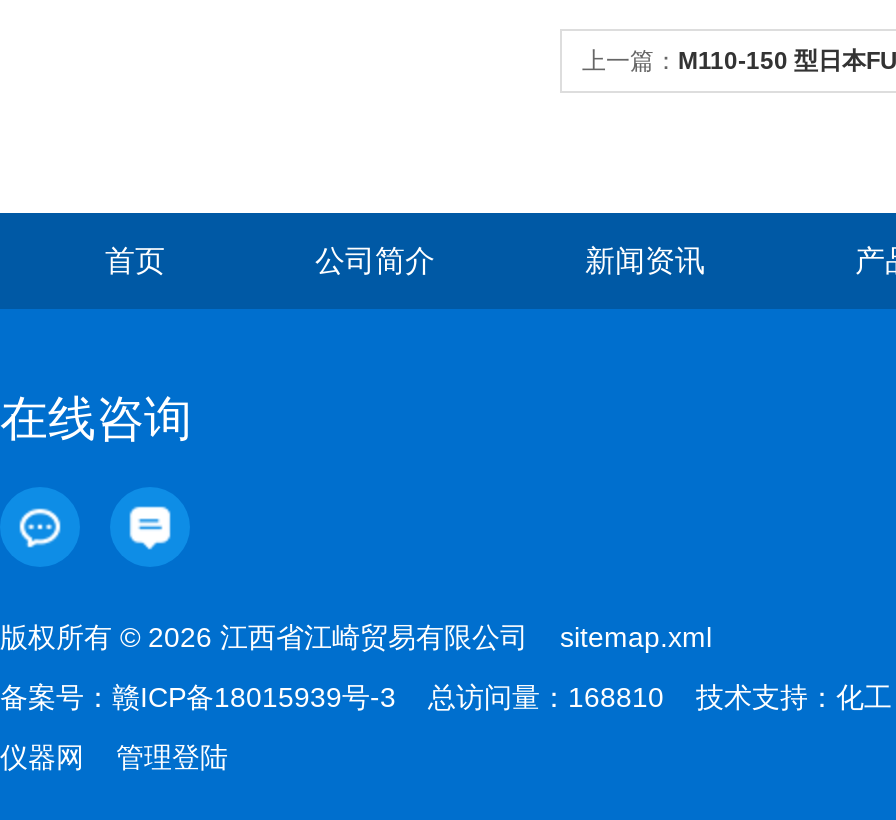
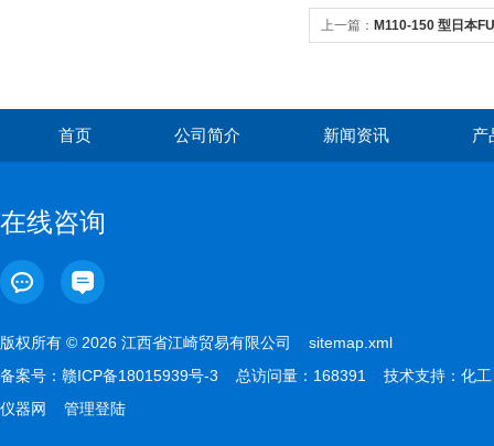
- 备案号：赣ICP备18015939号-3总访问量：168810 技术支持：化工
+ 备案号：赣ICP备18015939号-3总访问量：168391 技术支持：化工
